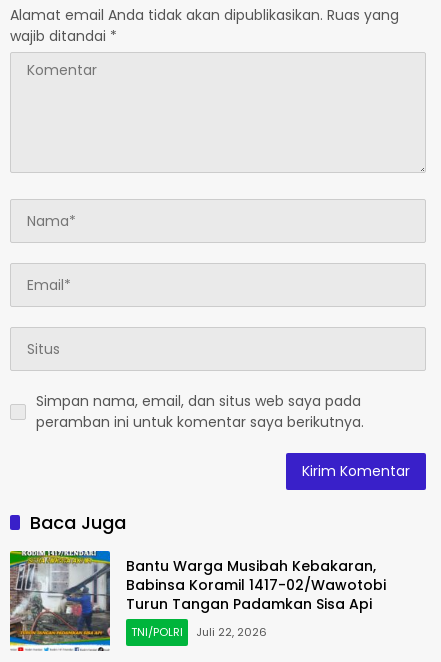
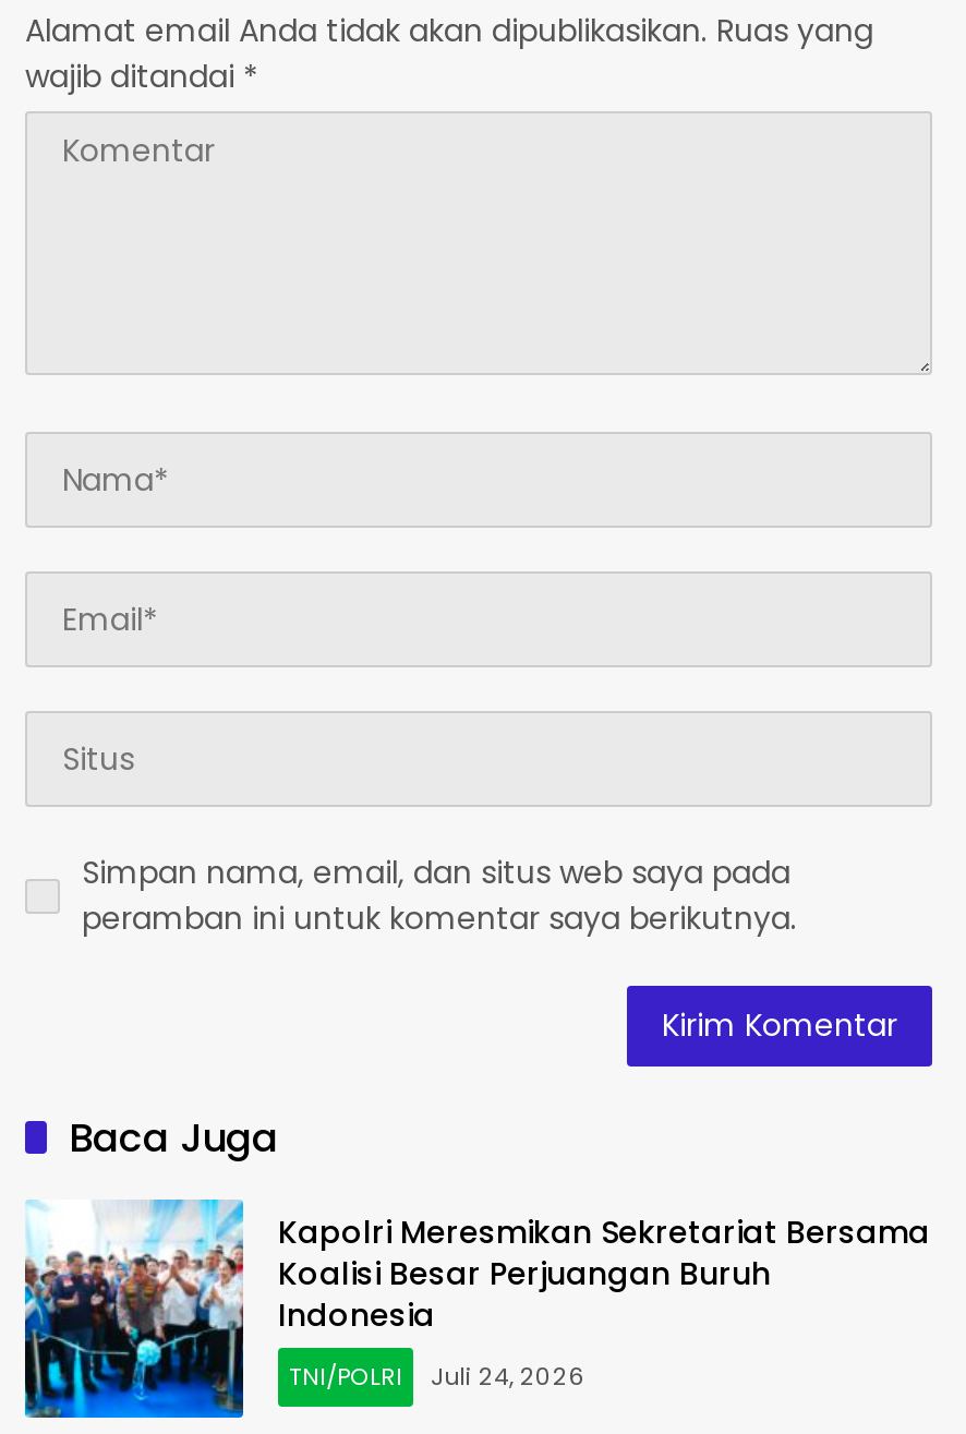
- [image]
- Bantu Warga Musibah Kebakaran,
- Babinsa Koramil 1417-02/Wawotobi
- Turun Tangan Padamkan Sisa Api
+ [image]
+ Kapolri Meresmikan Sekretariat Bersama
+ Koalisi Besar Perjuangan Buruh
+ Indonesia

- TNI/POLRI Juli 22, 2026
+ TNI/POLRI Juli 24, 2026
